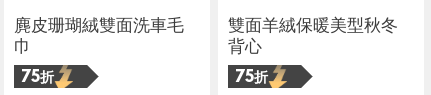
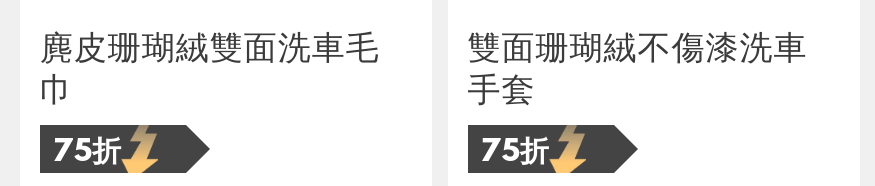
- 雙面羊絨保暖美型秋冬
- 背心
+ 雙面珊瑚絨不傷漆洗車
+ 手套
